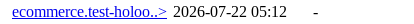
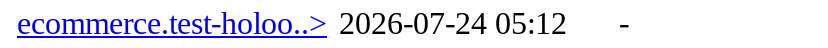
- ecommerce.test-holoo..> 2026-07-22 05:12
+ ecommerce.test-holoo..> 2026-07-24 05:12
